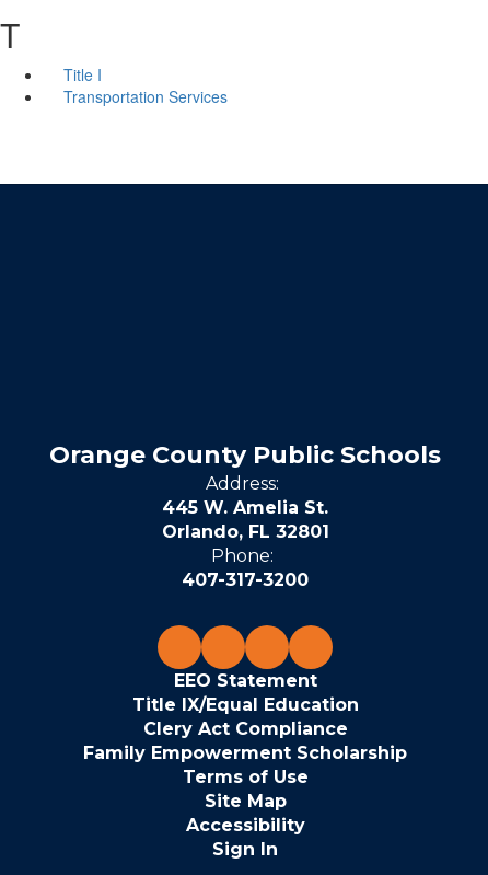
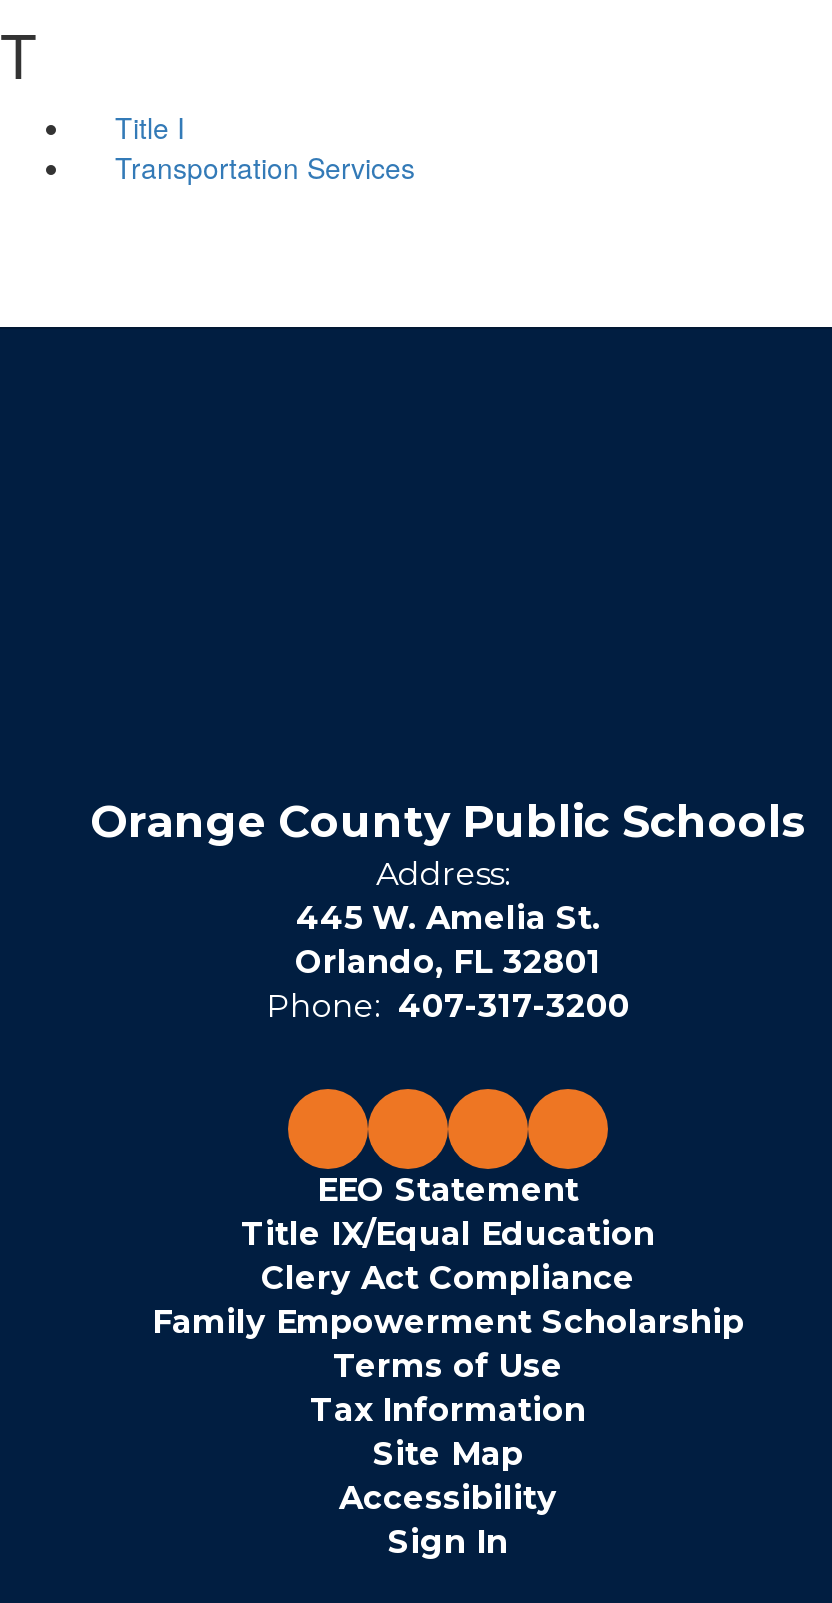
moved up: EEO Statement | Title IX/Equal Education | Clery Act Compliance | Family Empowerment Scholarship | Terms of Use

+ Tax Information
